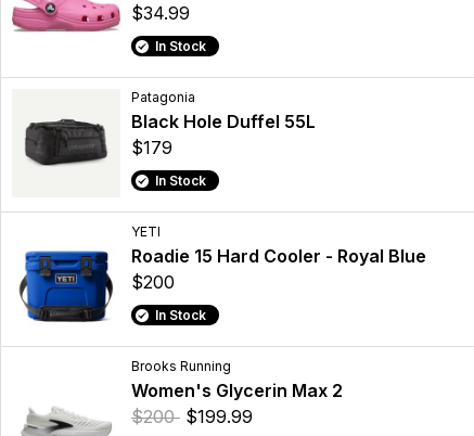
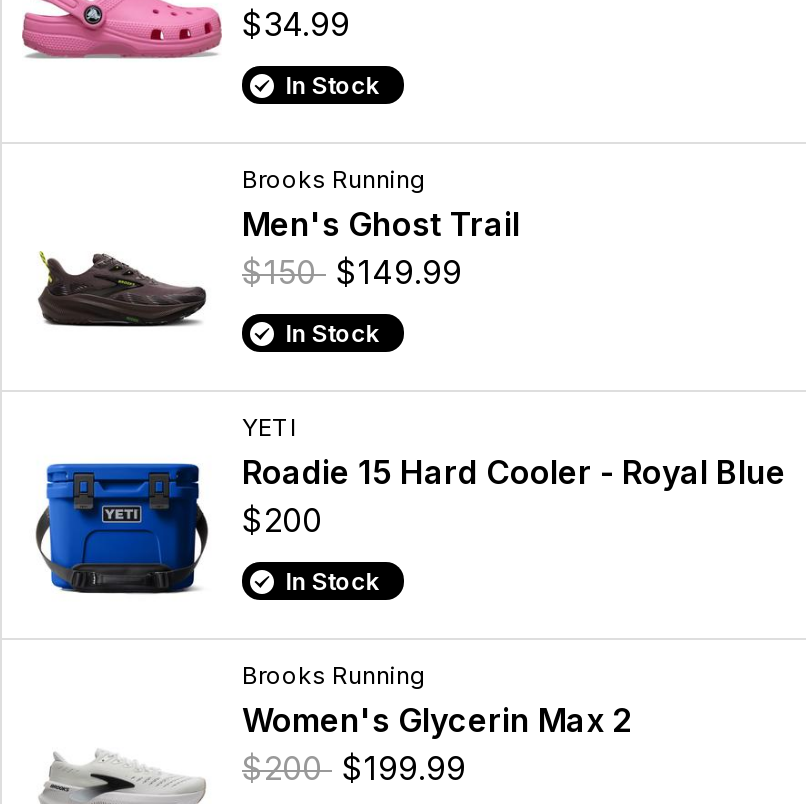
- [image]
- Patagonia
- Black Hole Duffel 55L
- $179
+ [image]
+ Brooks Running
+ Men's Ghost Trail
+ $150 $149.99
